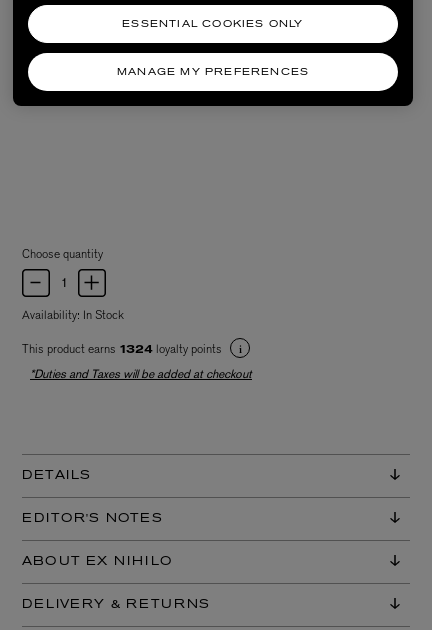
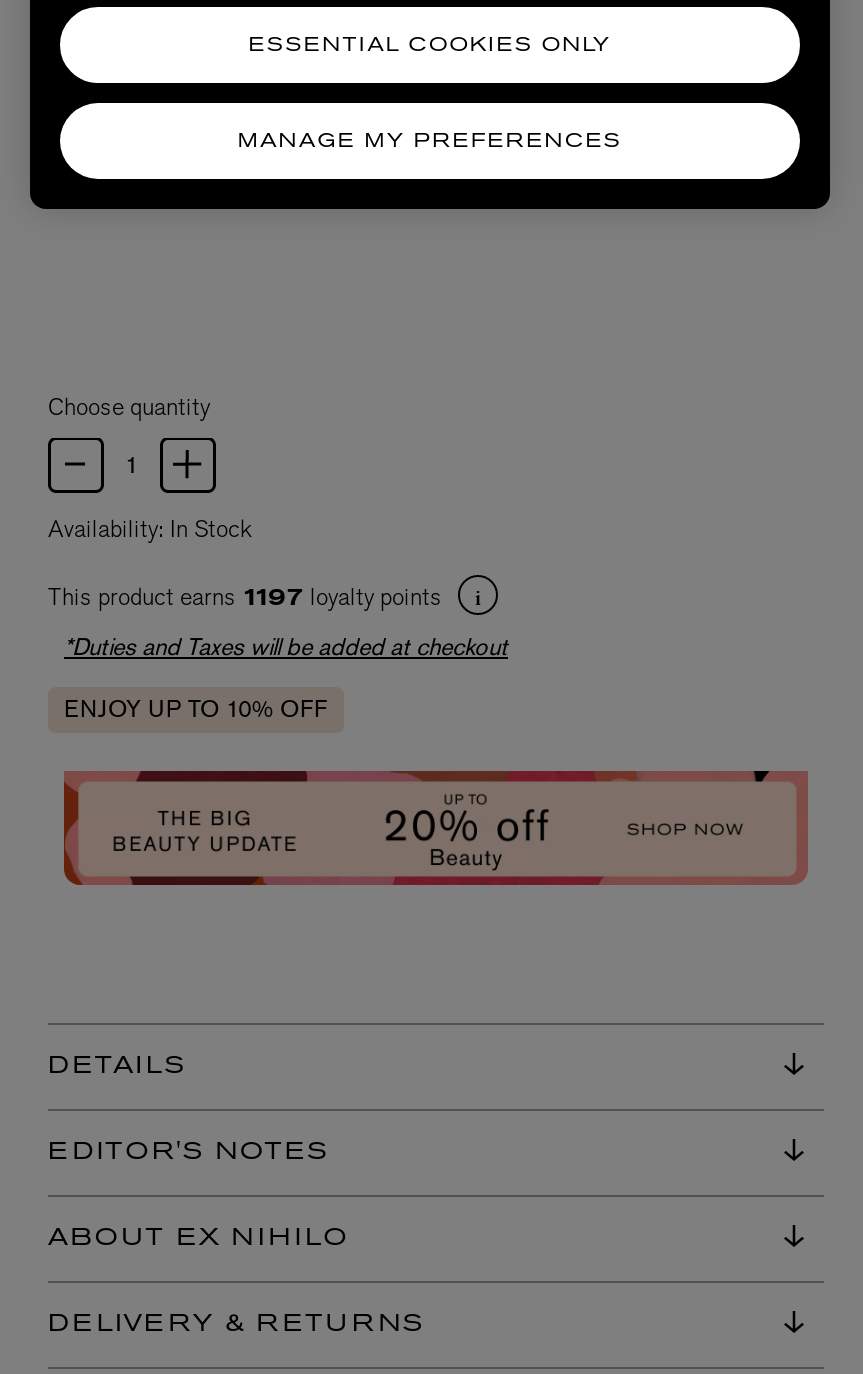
moved up: Choose quantity | Availability: In Stock

- This product earns 1324 loyalty points
+ This product earns 1197 loyalty points

moved up: *Duties and Taxes will be added at checkout

+ ENJOY UP TO 10% OFF

+ [image]
